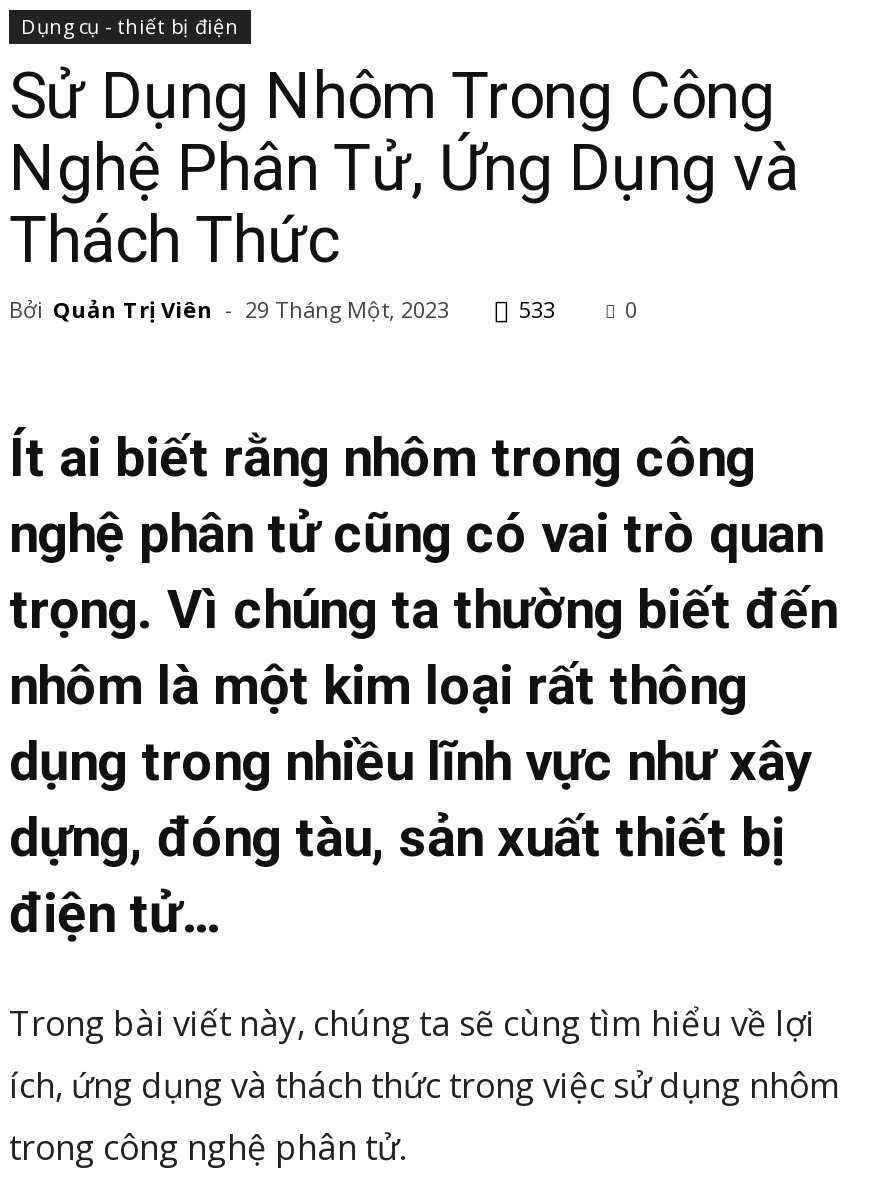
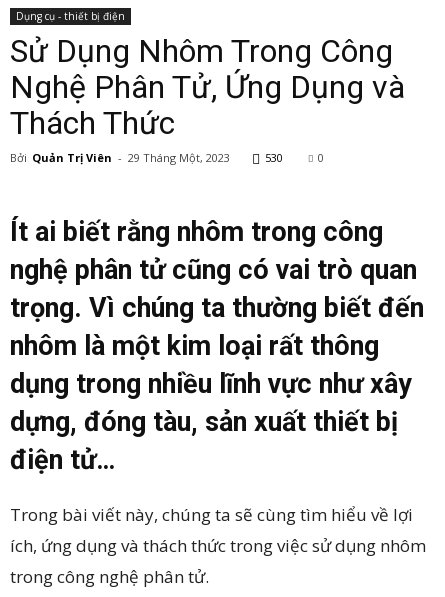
- 533
+ 530
